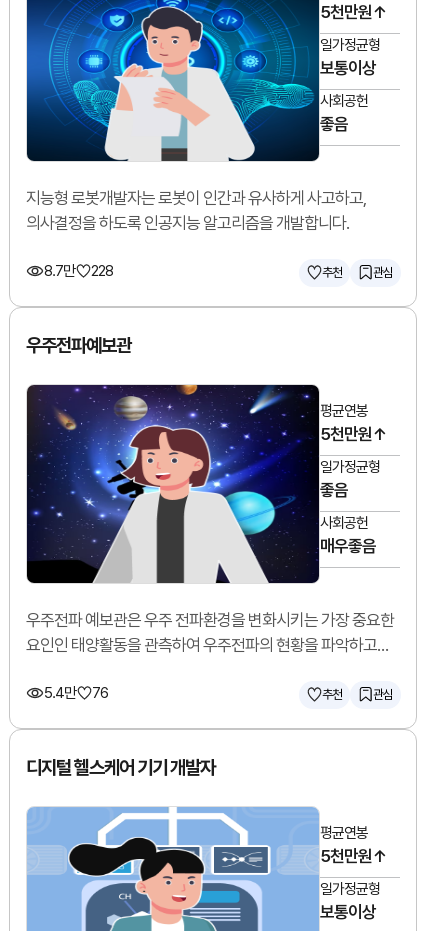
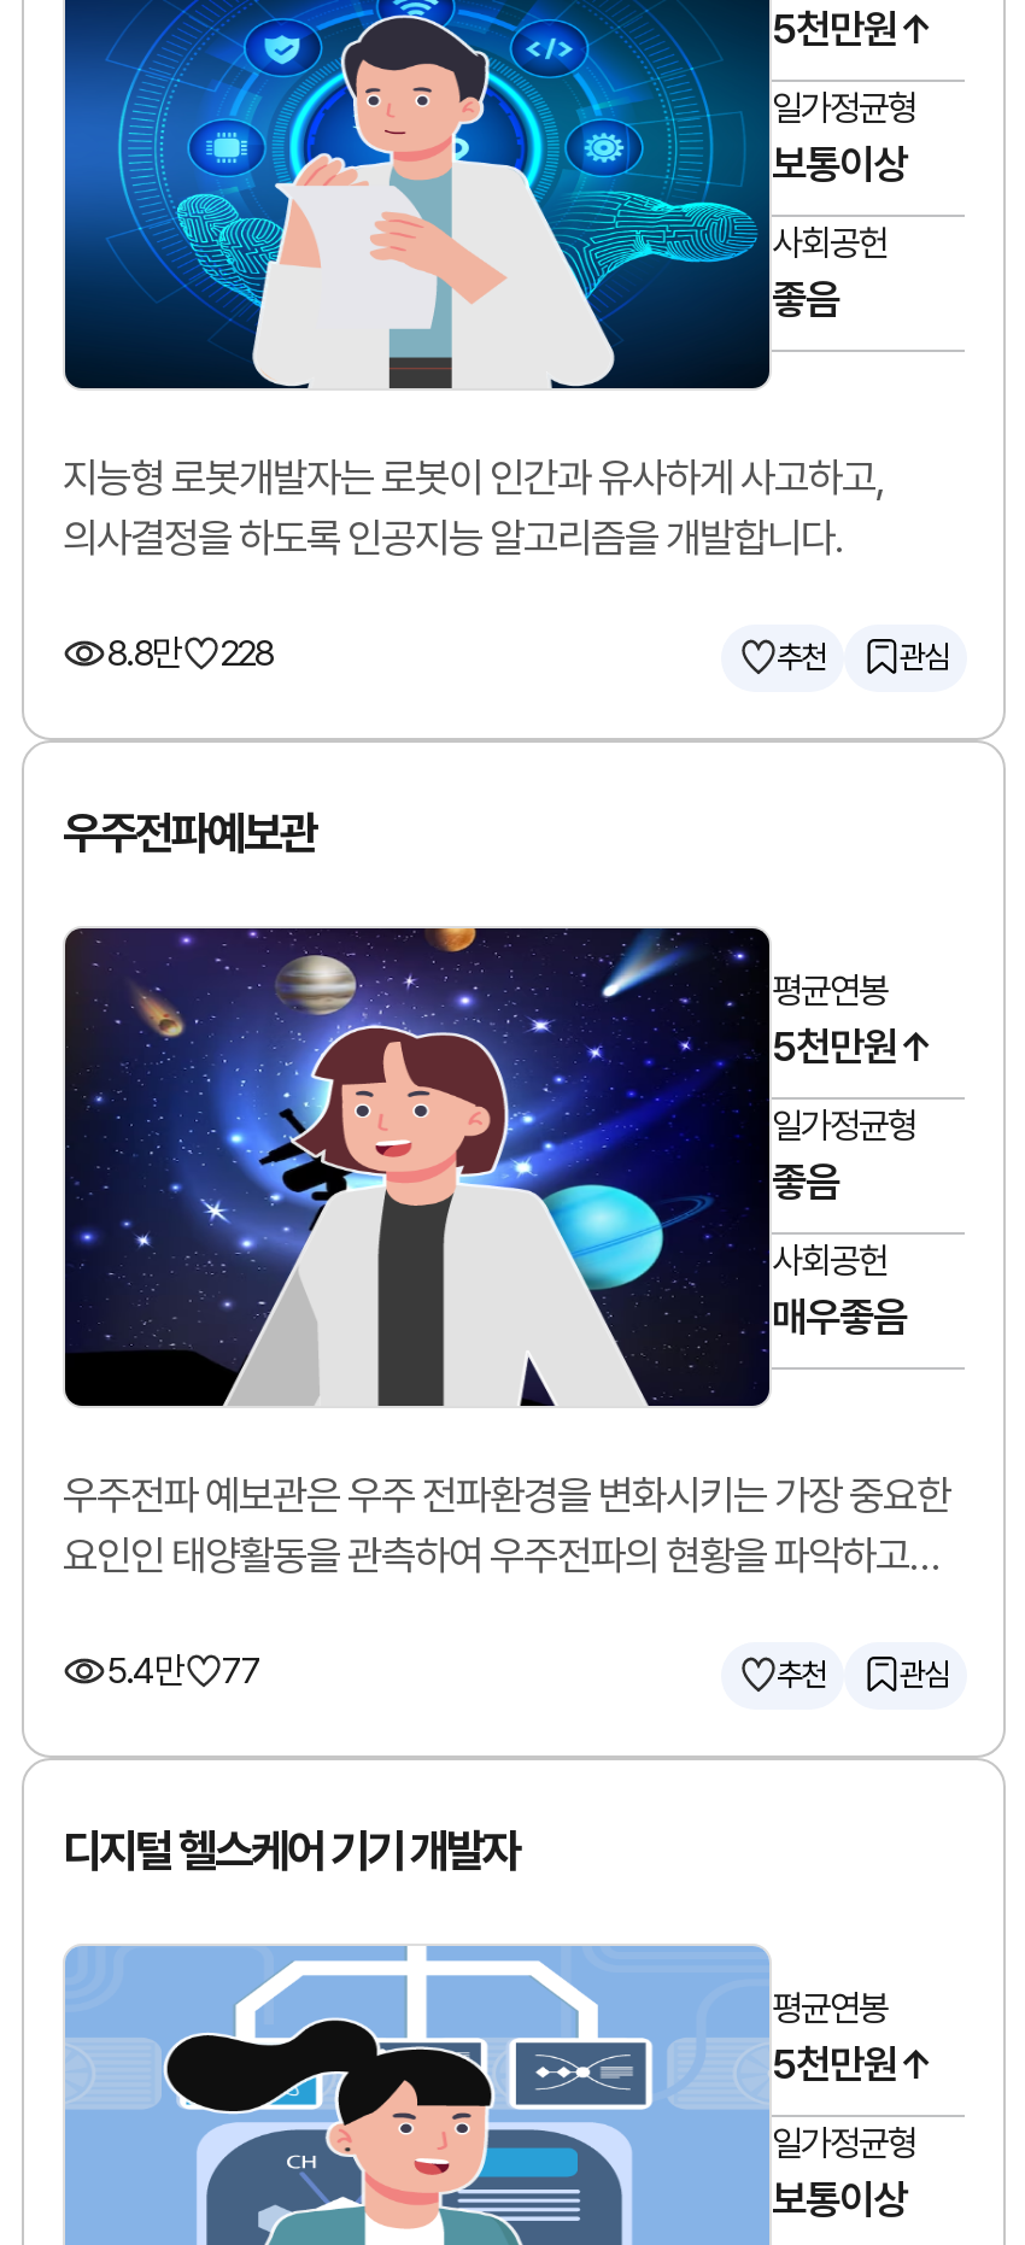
- 8.7만 228
+ 8.8만 228

- 5.4만 76
+ 5.4만 77
